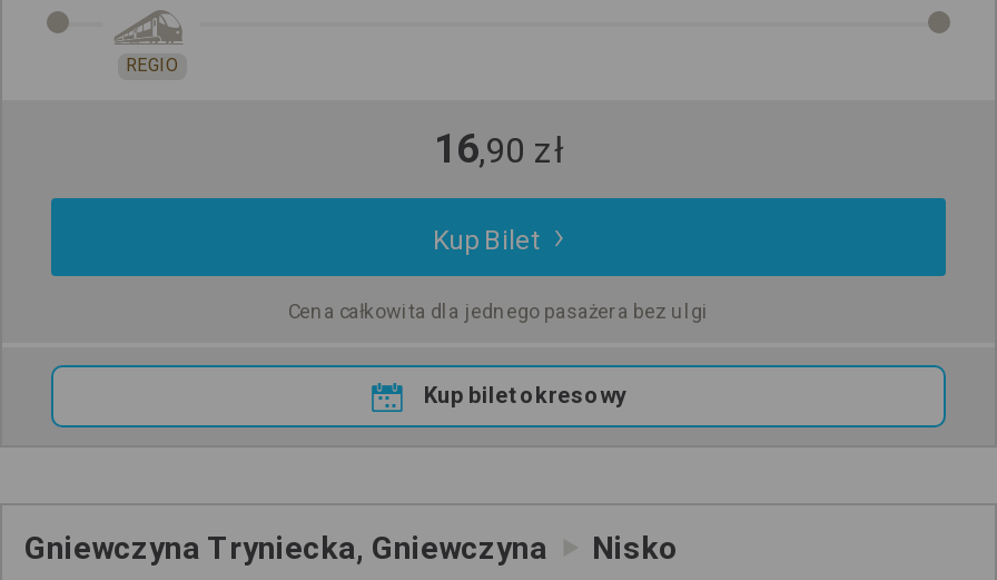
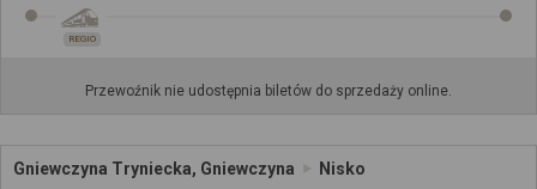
- 16,90 zł
- Kup Bilet
- Cena całkowita dla jednego pasażera bez ulgi
- Kup bilet okresowy
+ Przewoźnik nie udostępnia biletów do sprzedaży online.
